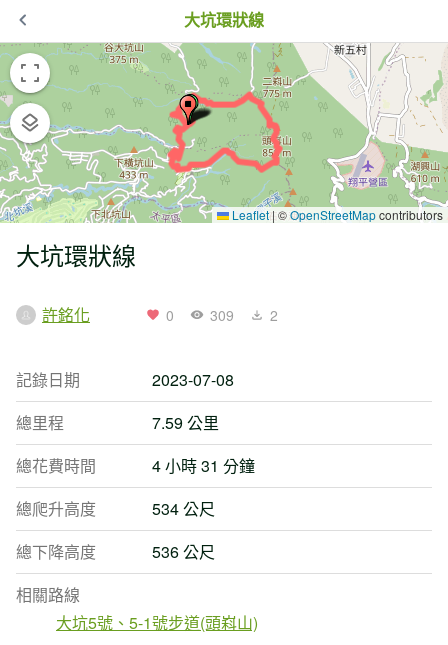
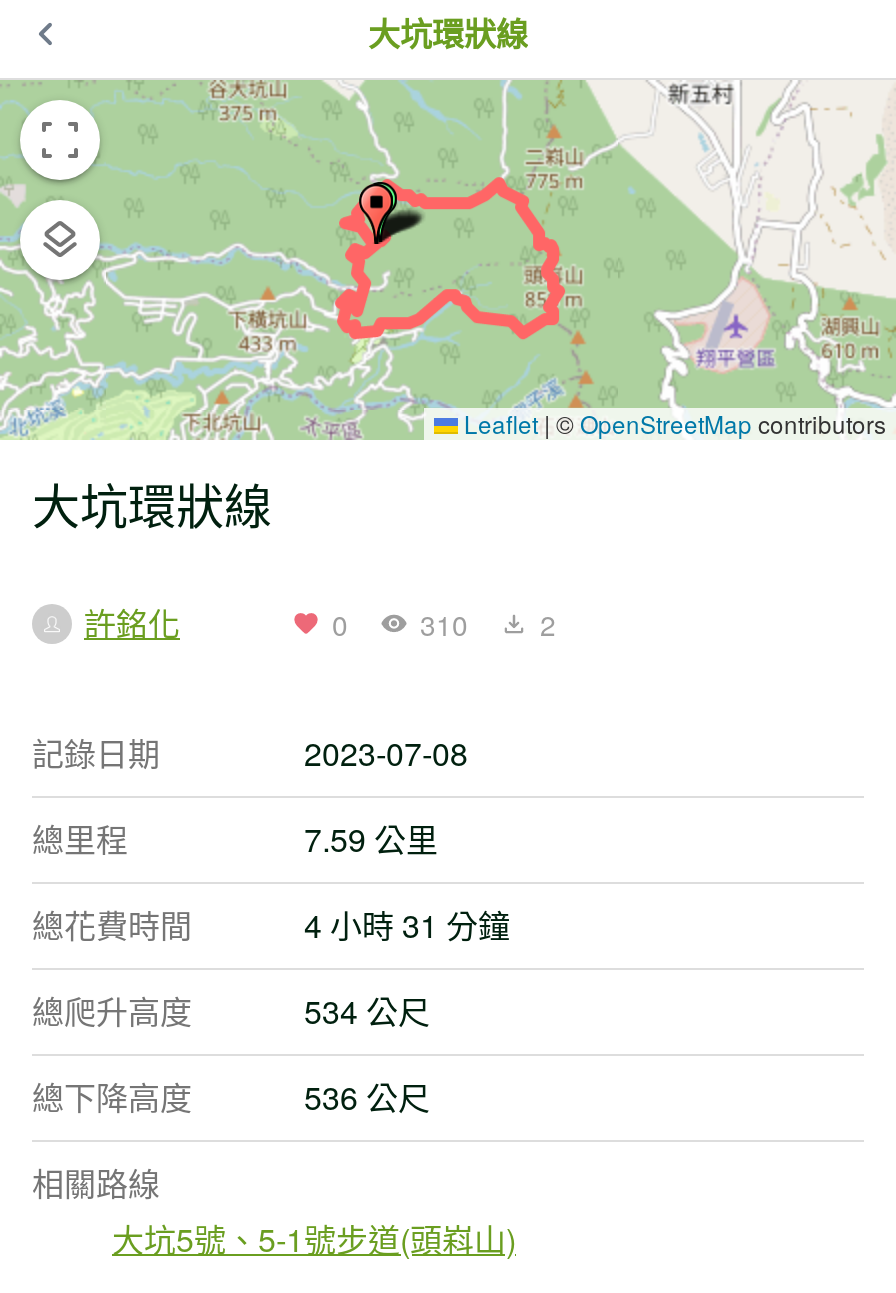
- 0 309 2
+ 0 310 2
